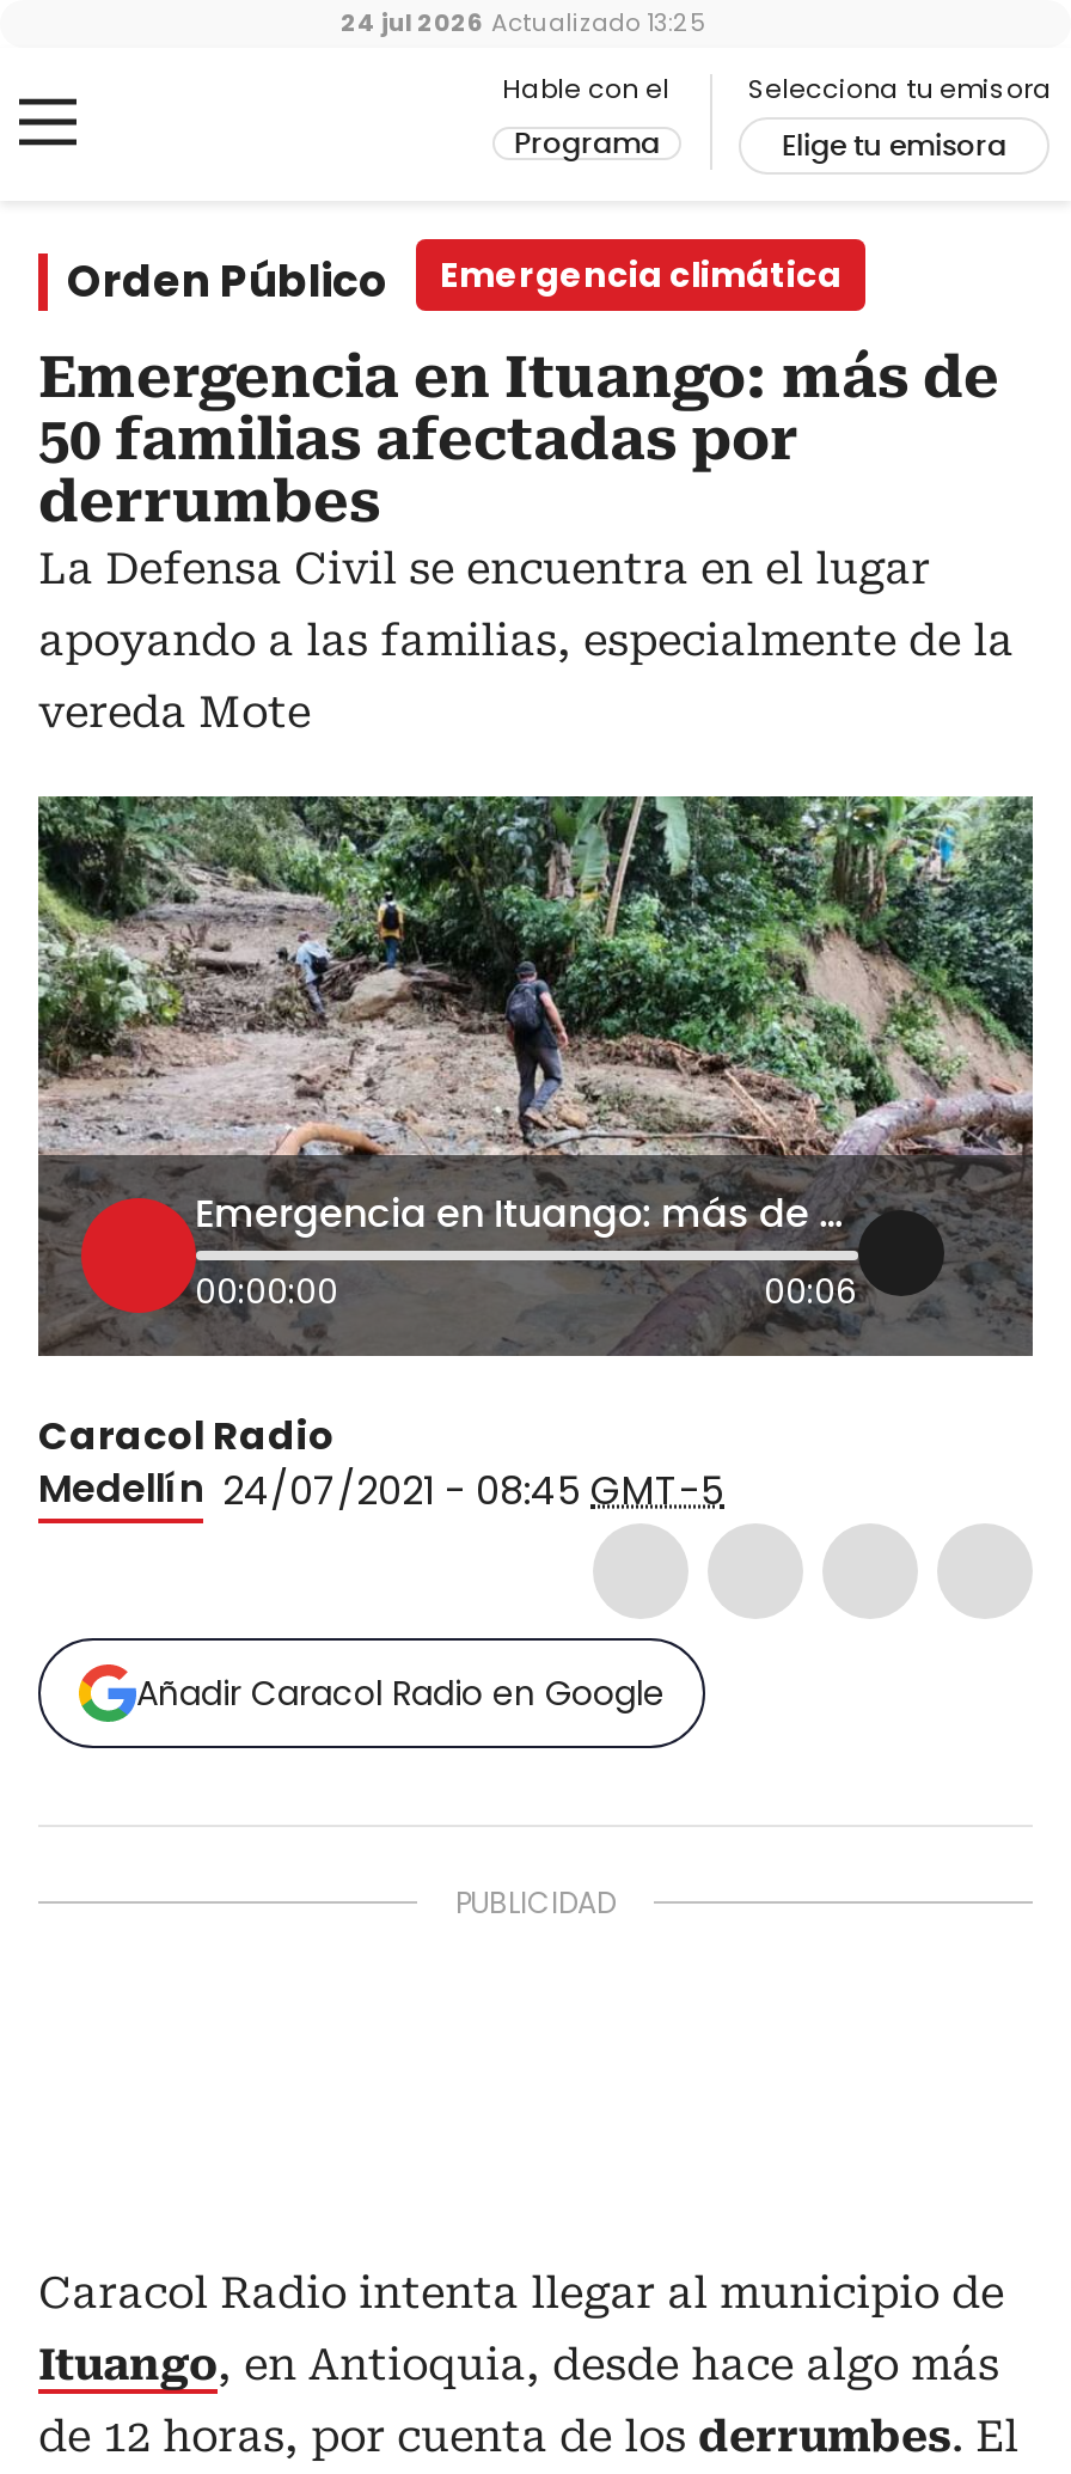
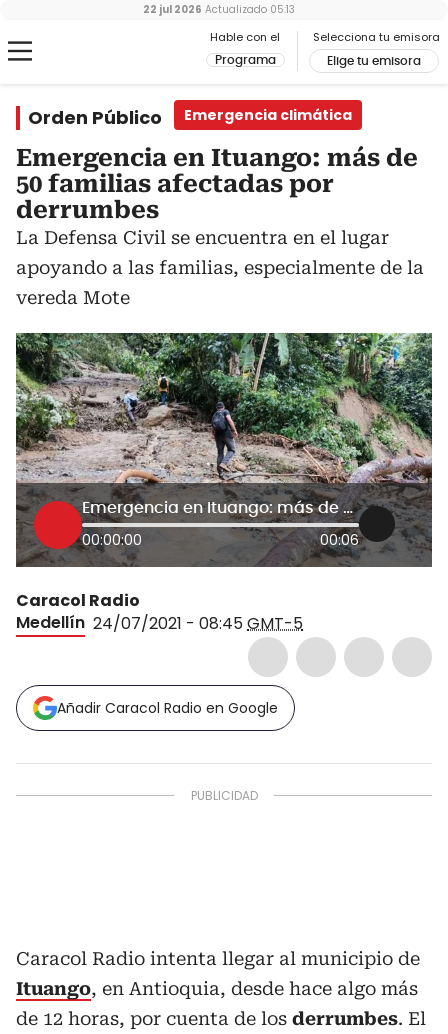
- 24 jul 2026 Actualizado 13:25
+ 22 jul 2026 Actualizado 05:13
